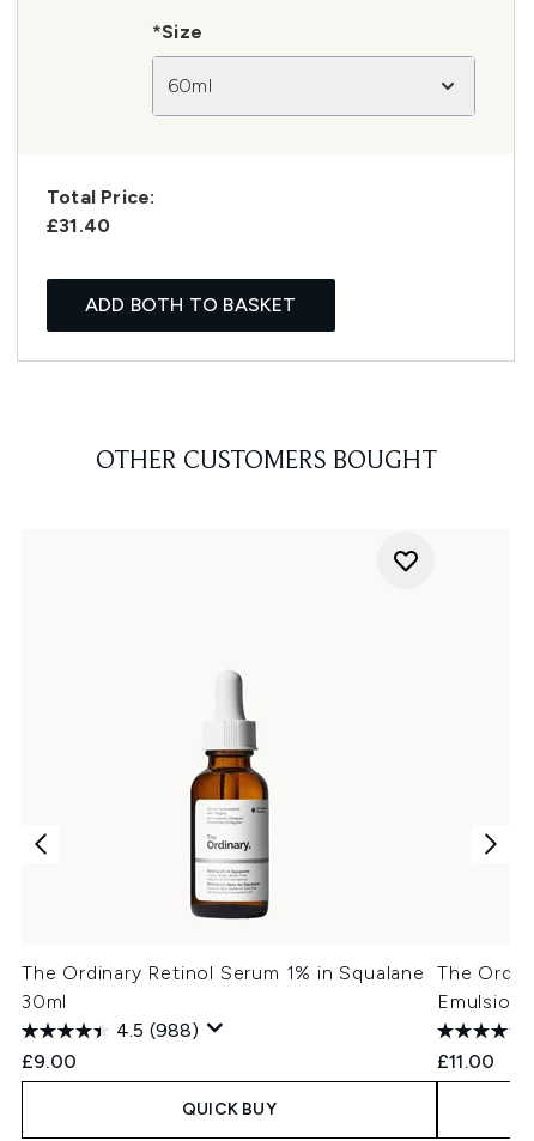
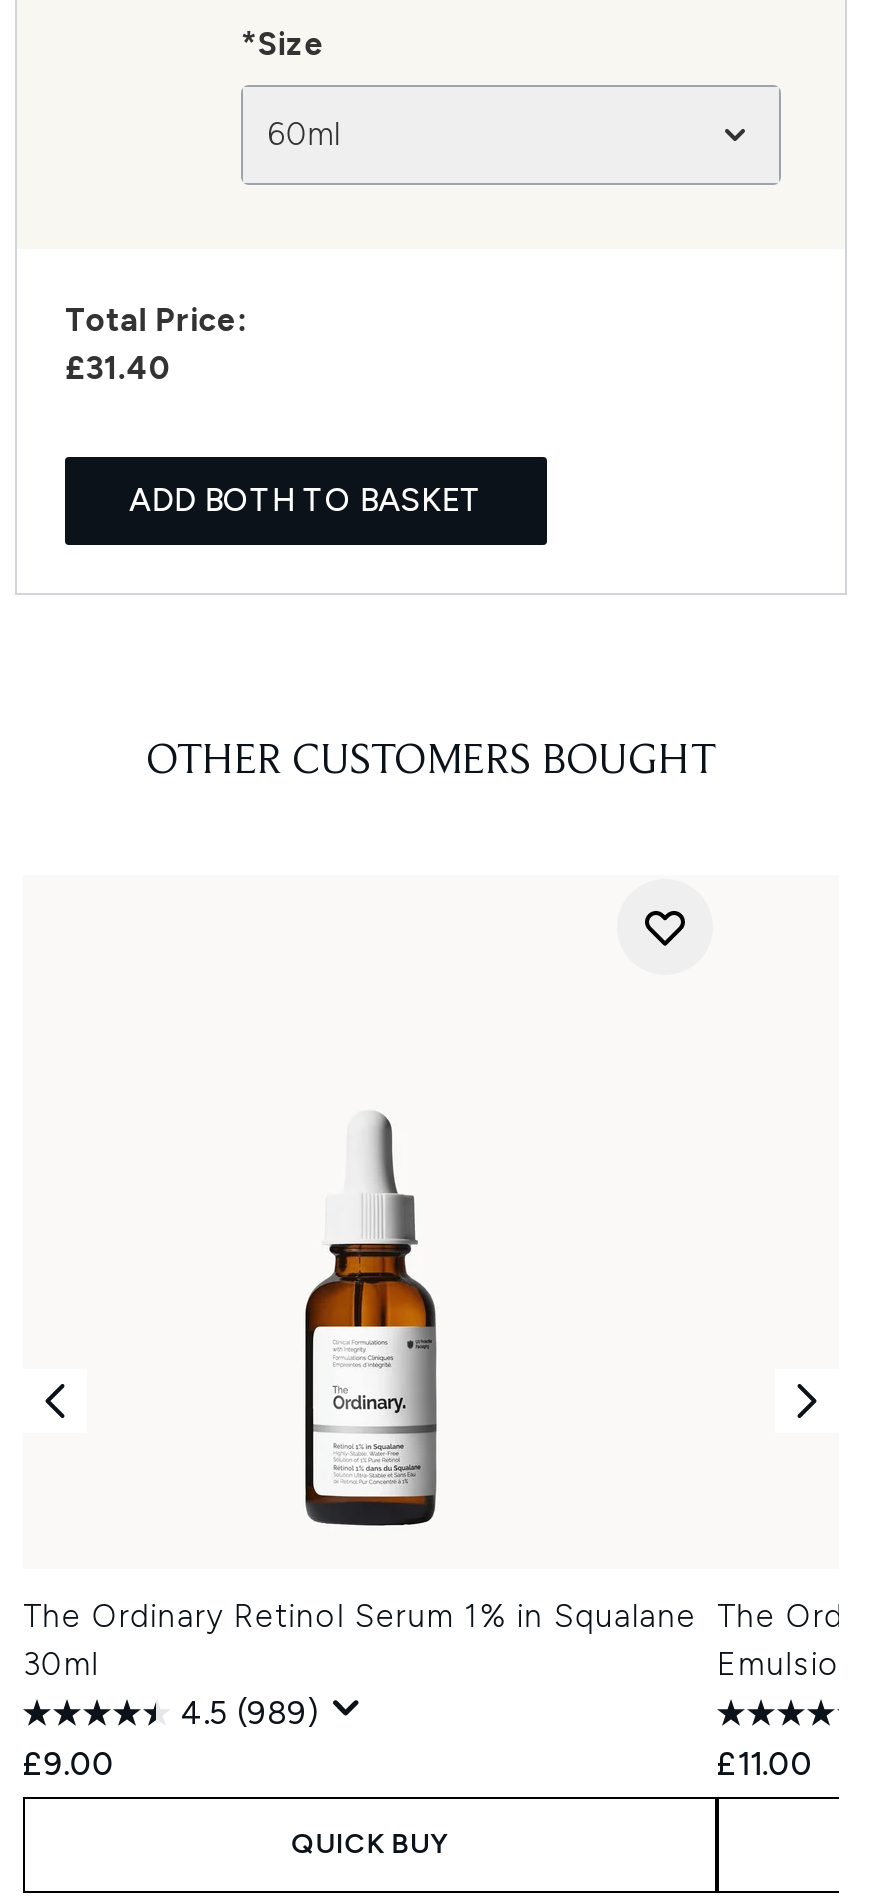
- 4.5 (988)
+ 4.5 (989)
